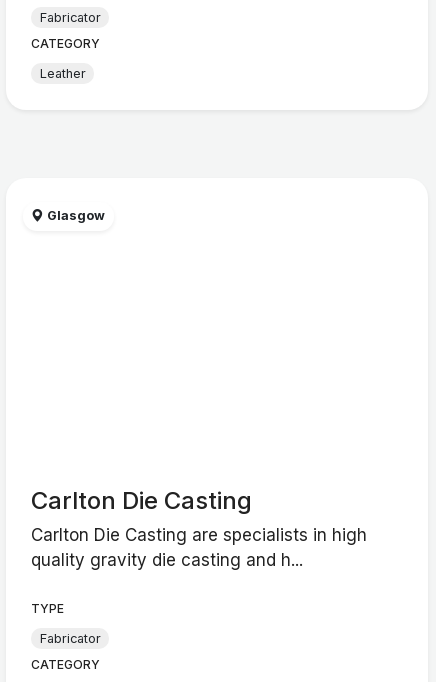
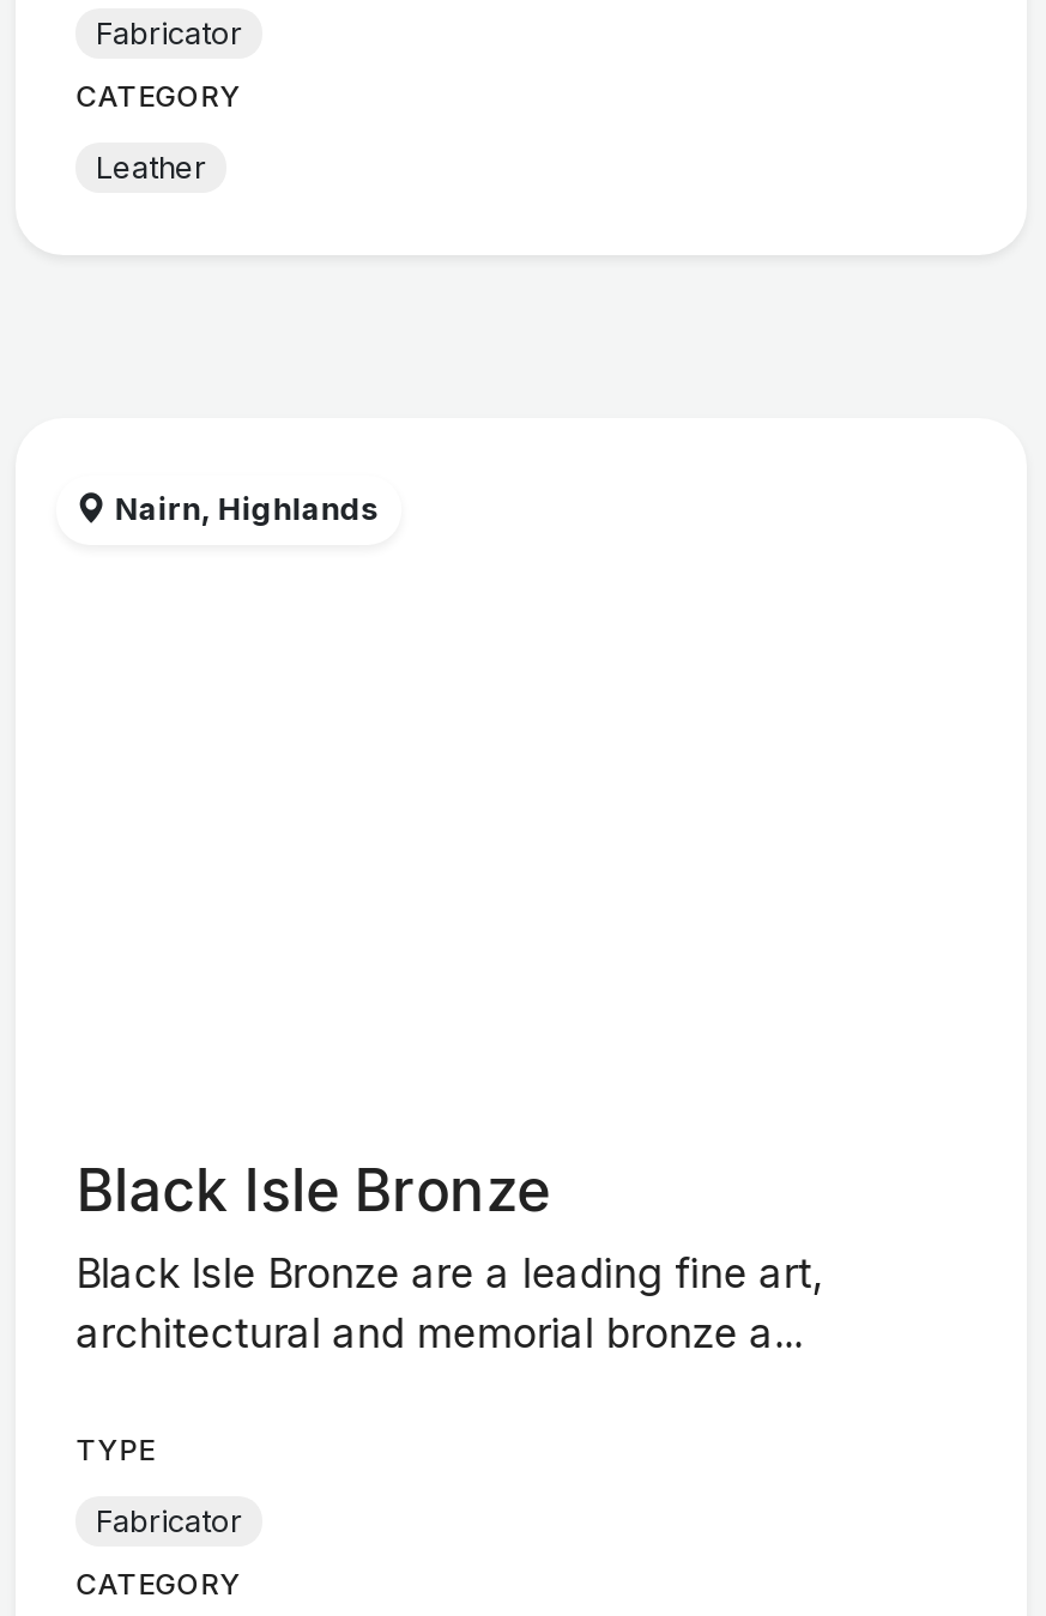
- Glasgow
+ Nairn, Highlands

- Carlton Die Casting
- Carlton Die Casting are specialists in high
- quality gravity die casting and h...
+ Black Isle Bronze
+ Black Isle Bronze are a leading fine art,
+ architectural and memorial bronze a...
